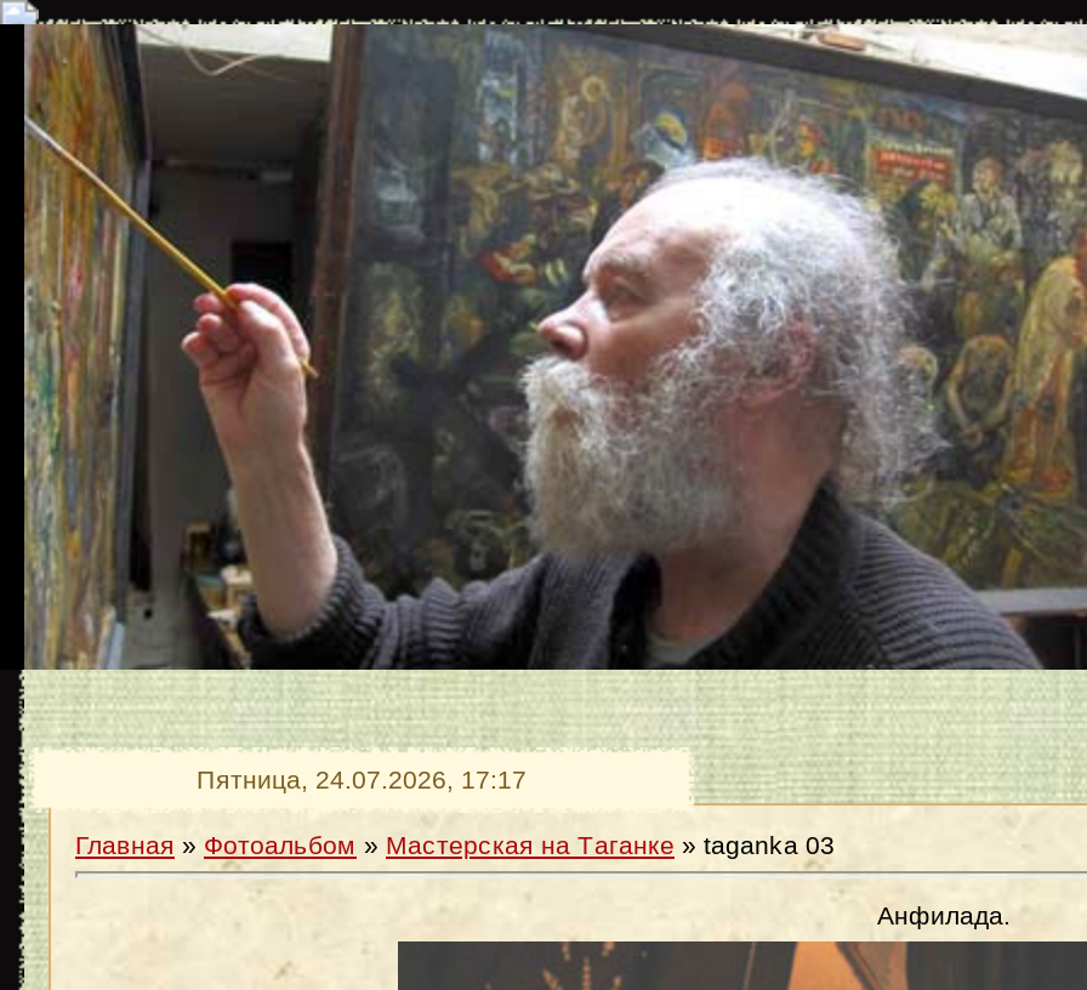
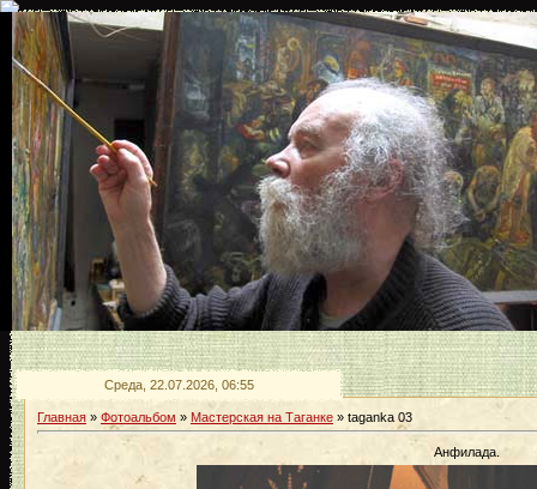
- Пятница, 24.07.2026, 17:17
+ Среда, 22.07.2026, 06:55
